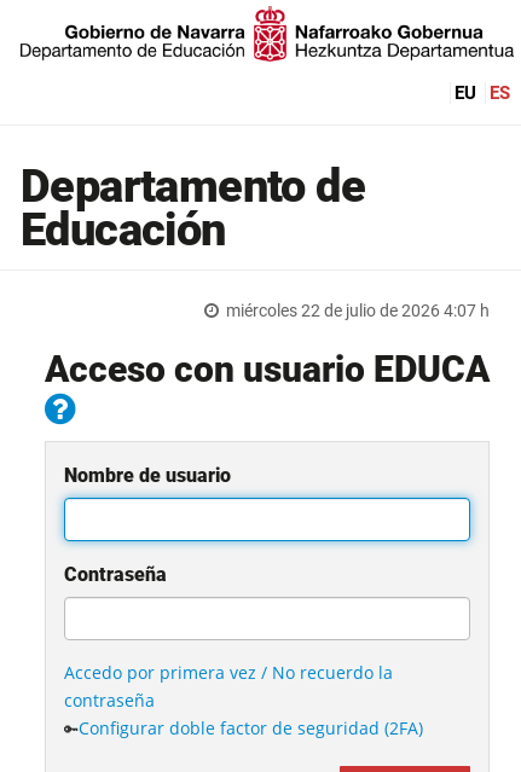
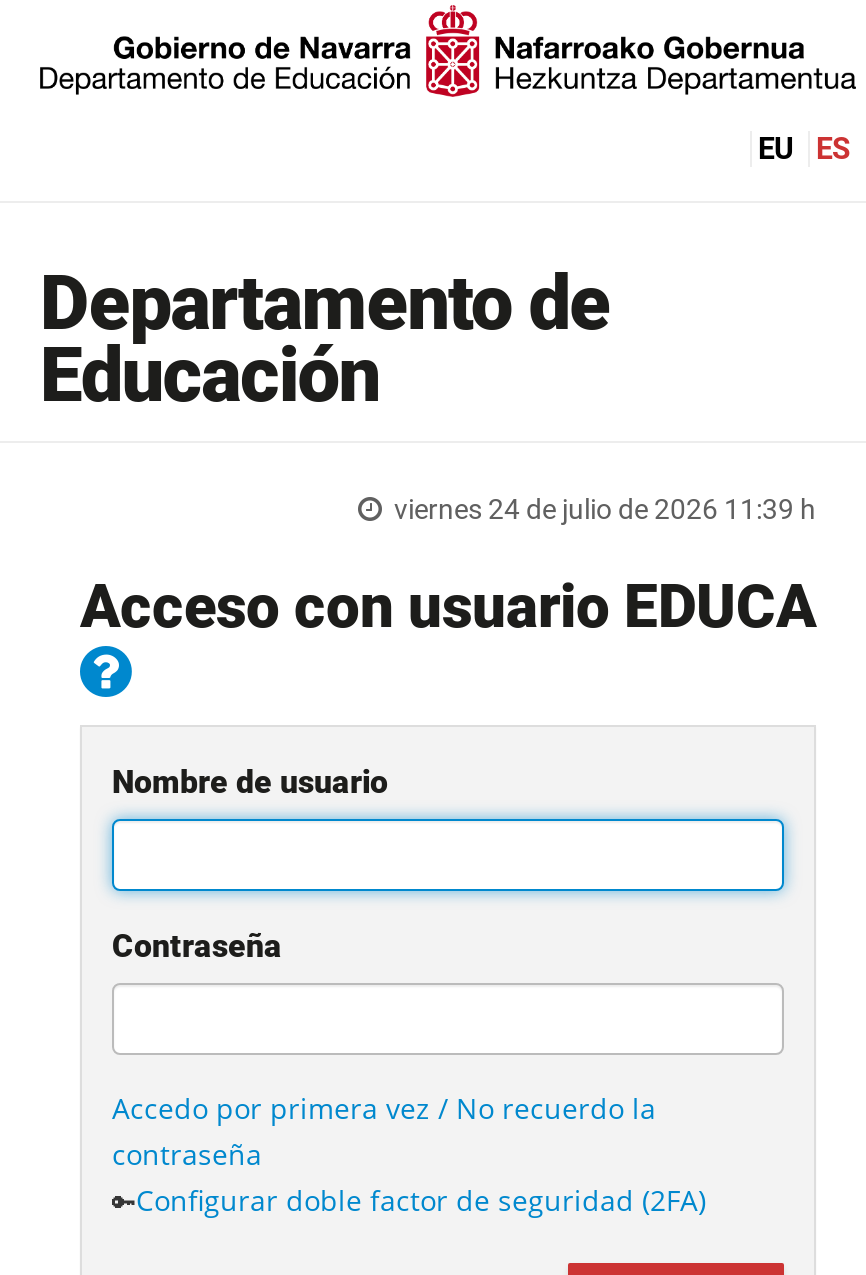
- miércoles 22 de julio de 2026 4:07 h
+ viernes 24 de julio de 2026 11:39 h
